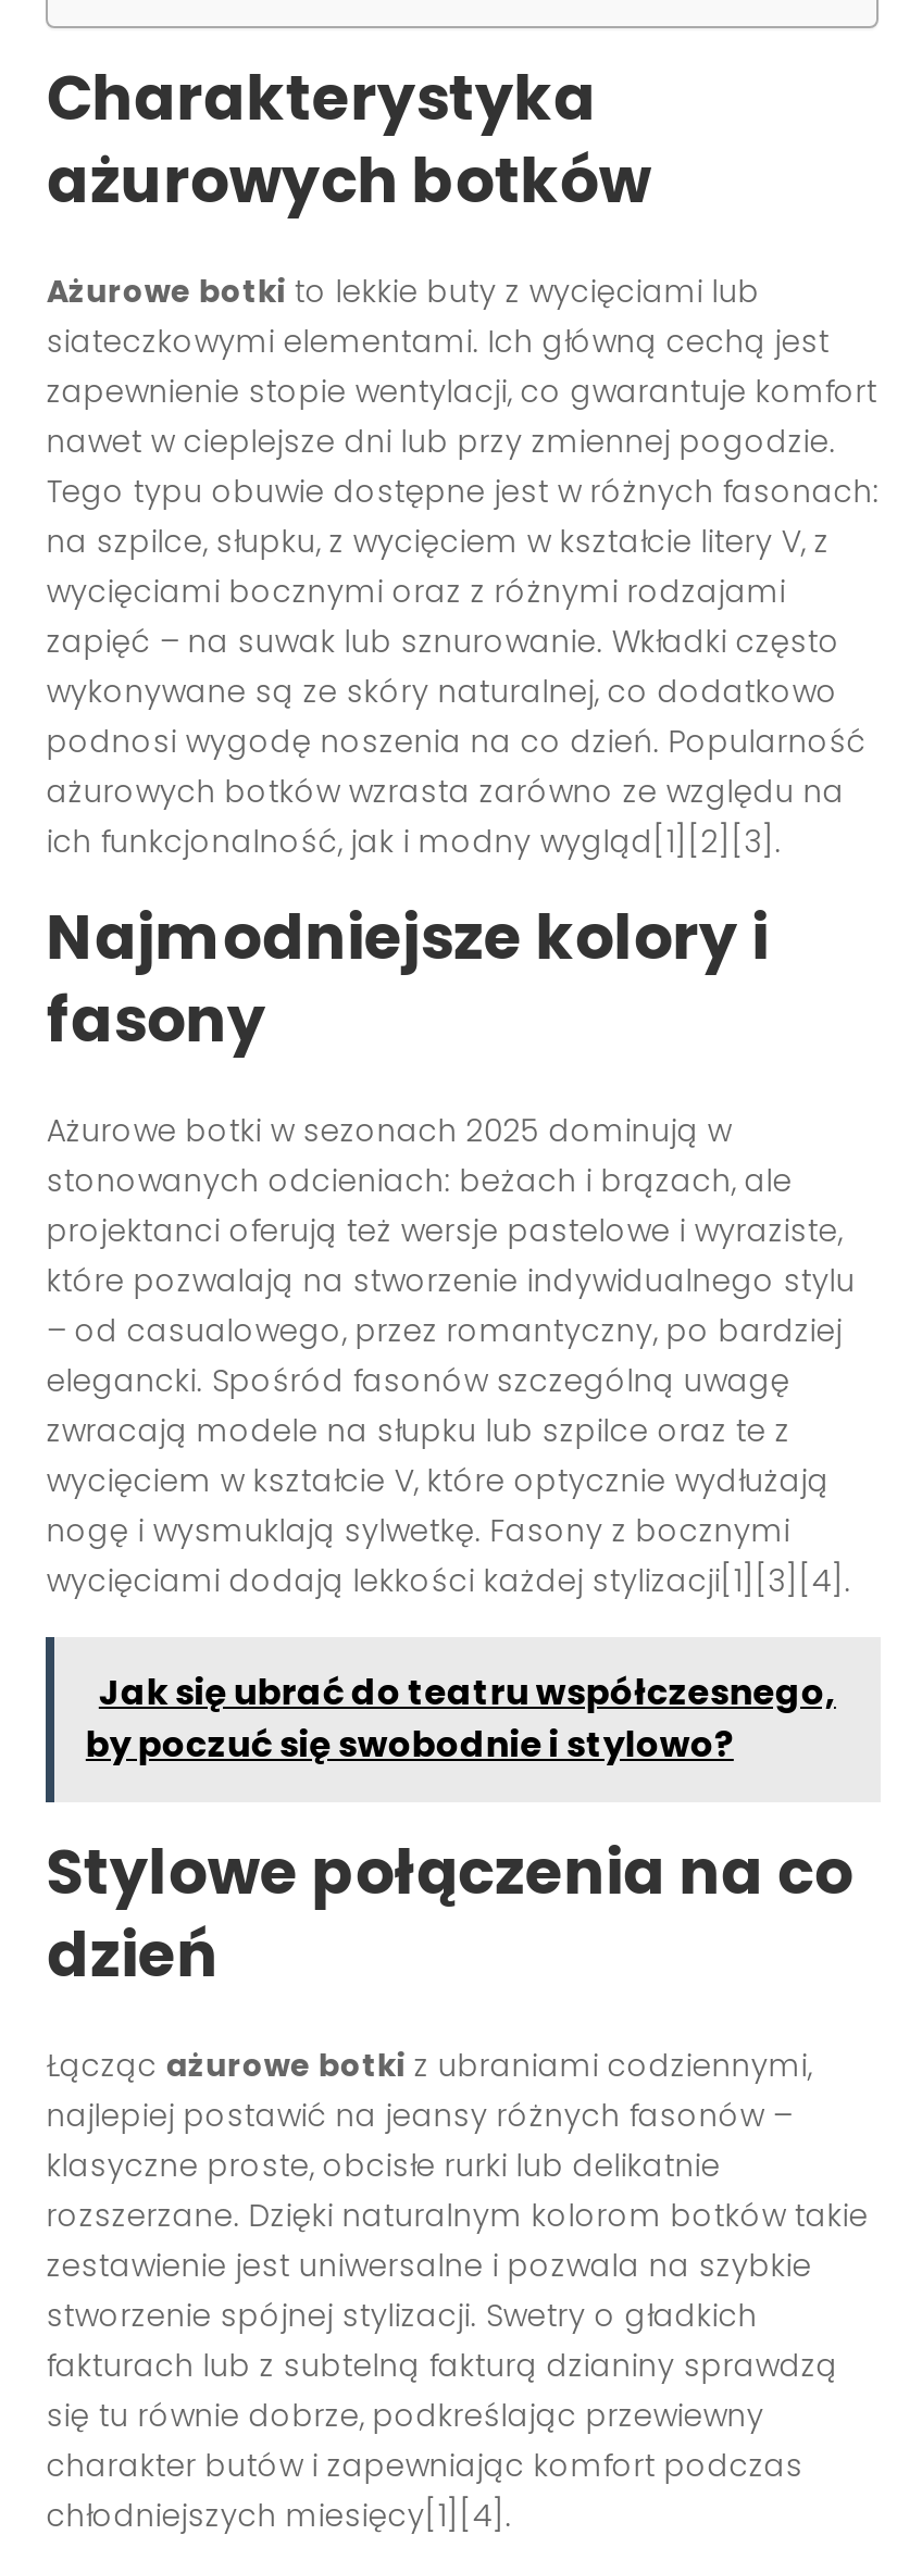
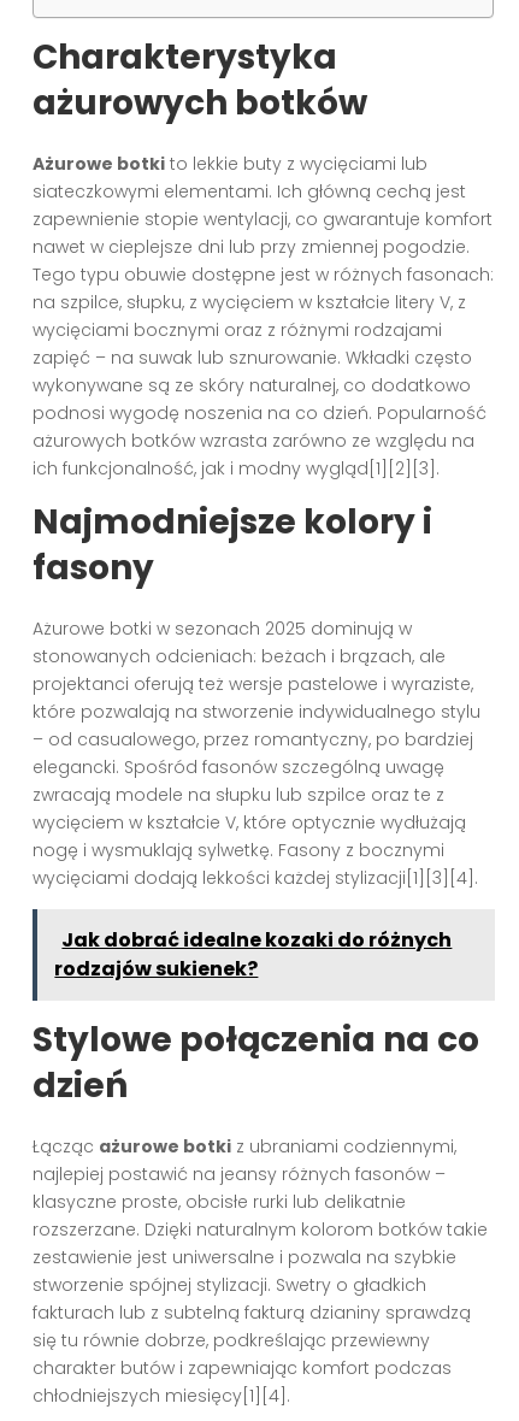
- Jak się ubrać do teatru współczesnego,
- by poczuć się swobodnie i stylowo?
+ Jak dobrać idealne kozaki do różnych
+ rodzajów sukienek?
